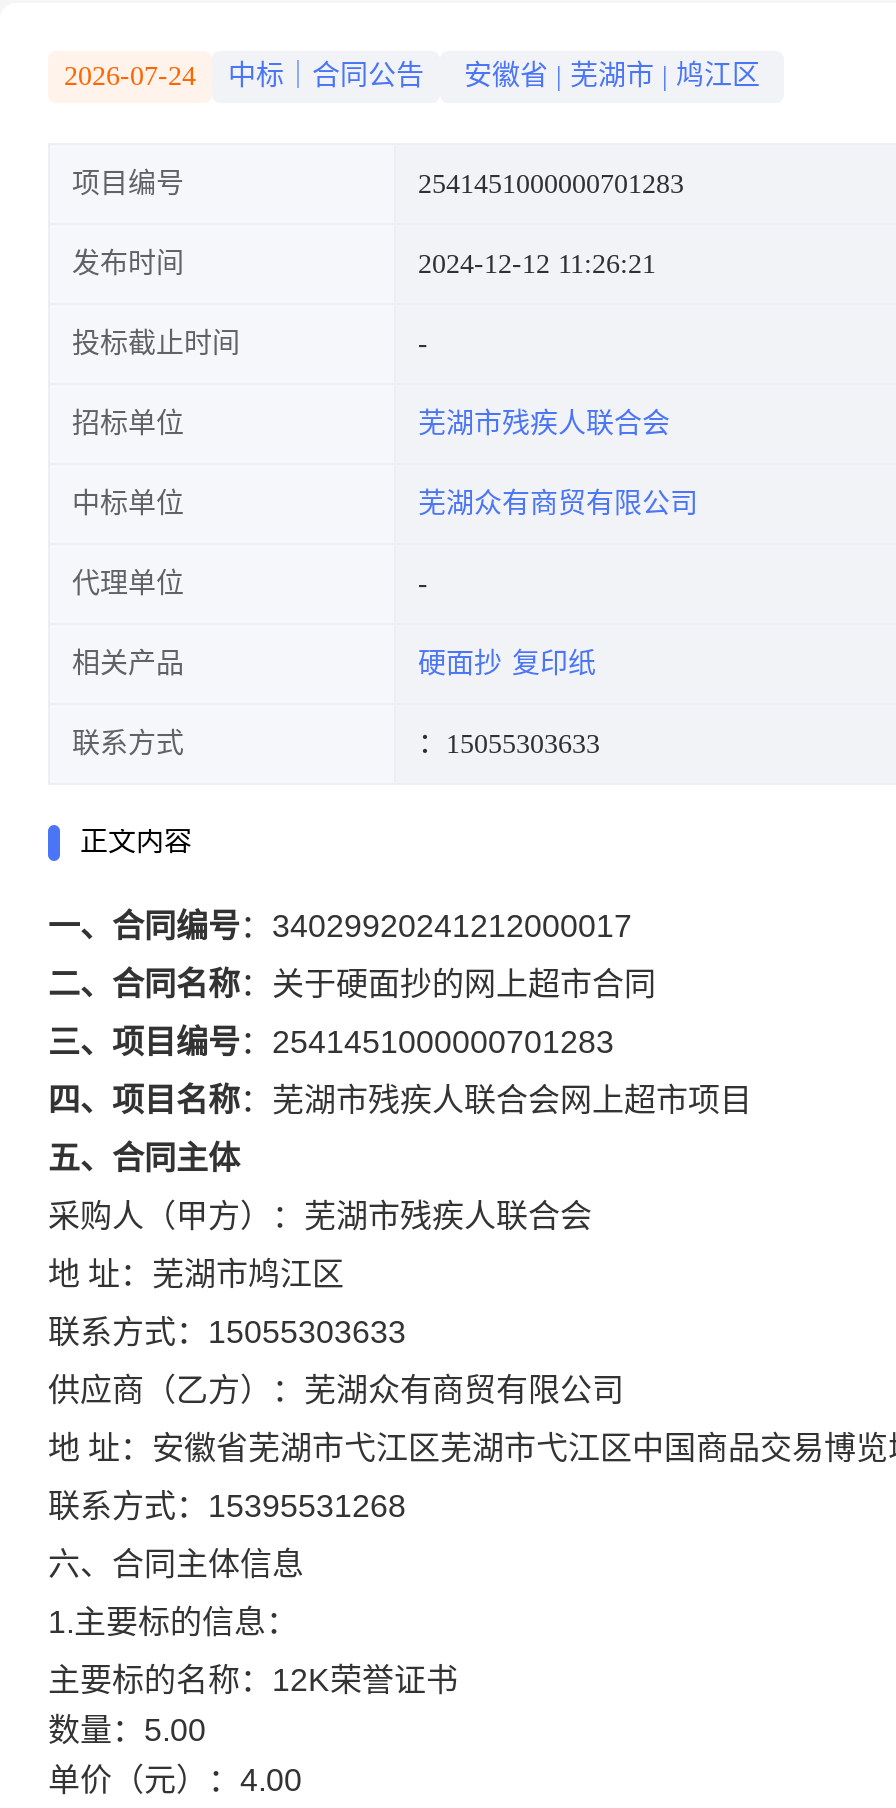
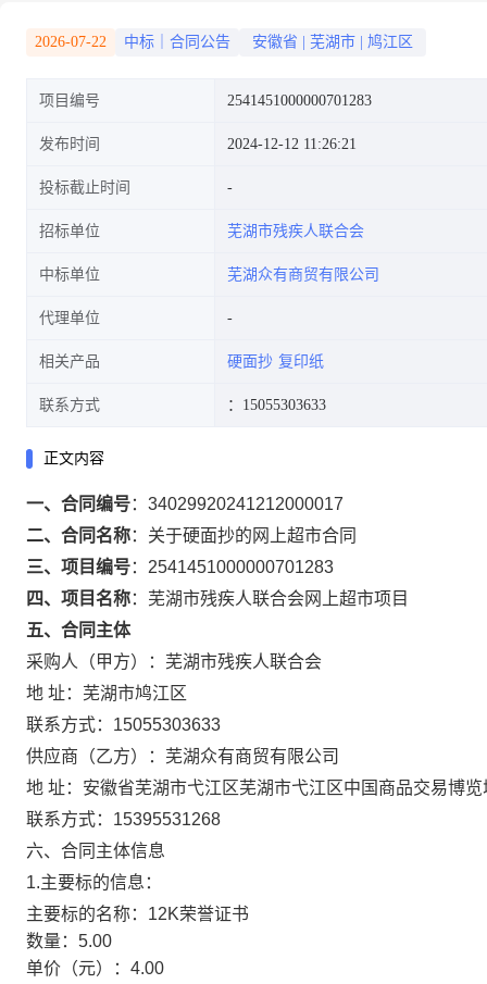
- 2026-07-24
+ 2026-07-22
